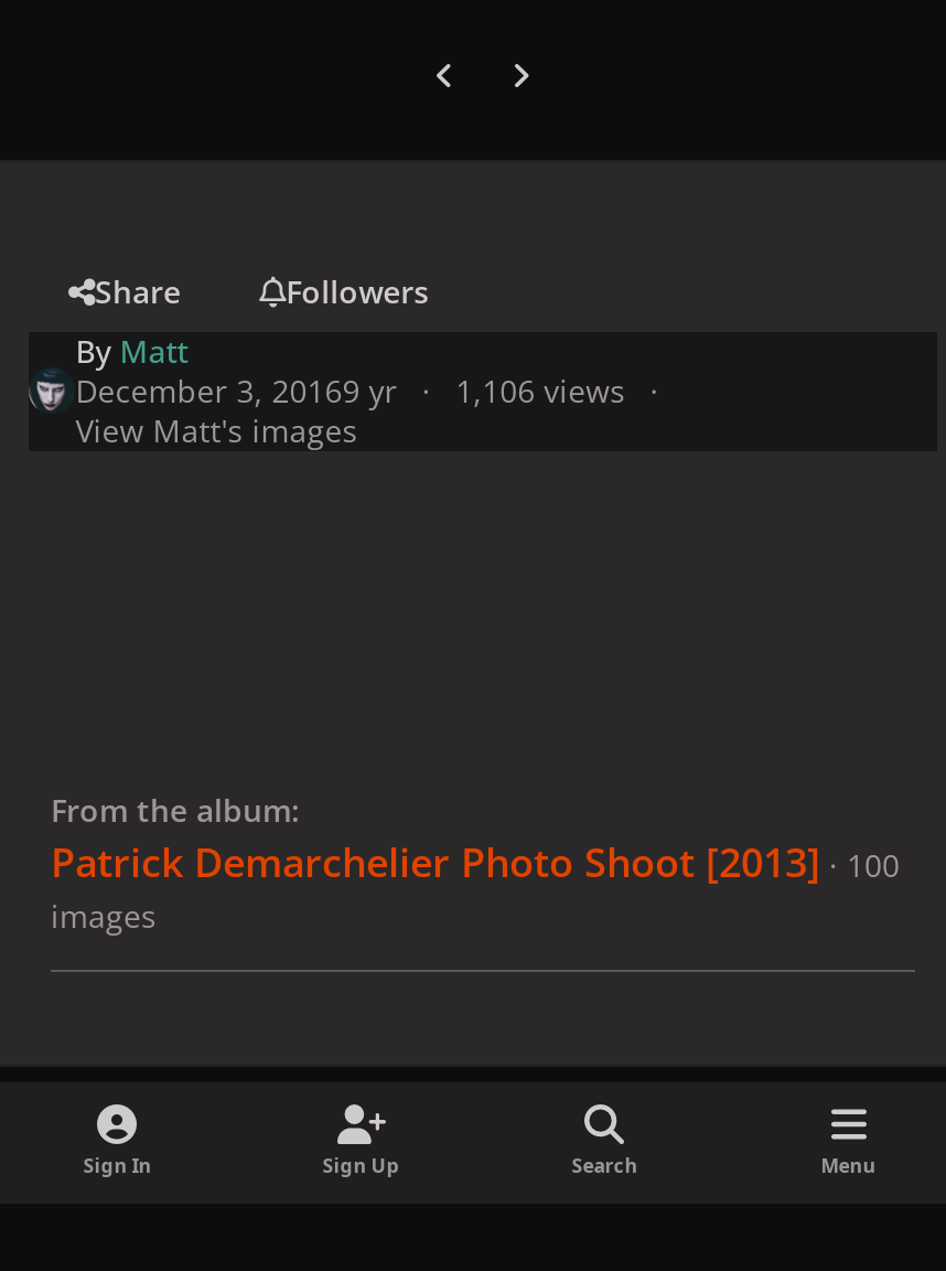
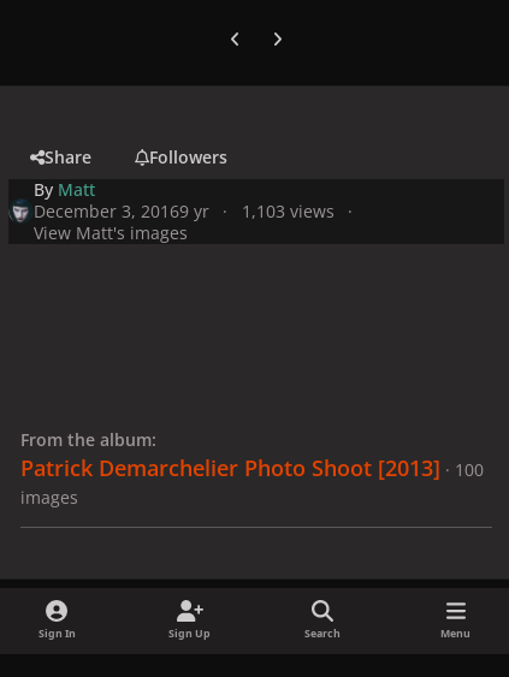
- December 3, 20169 yr 1,106 views
+ December 3, 20169 yr 1,103 views
